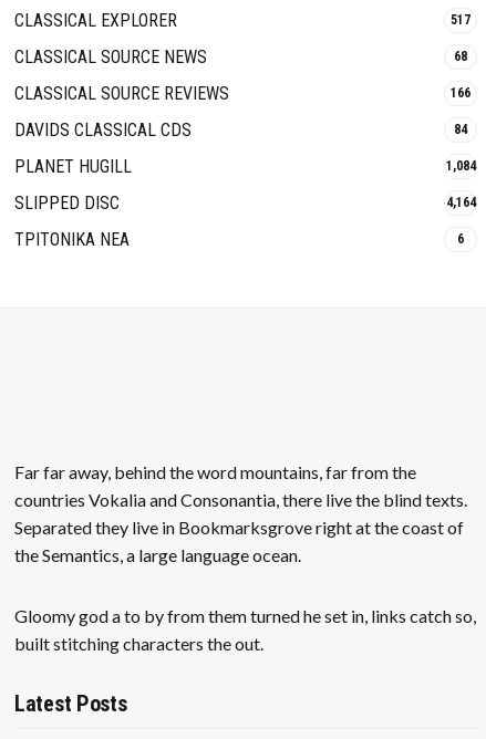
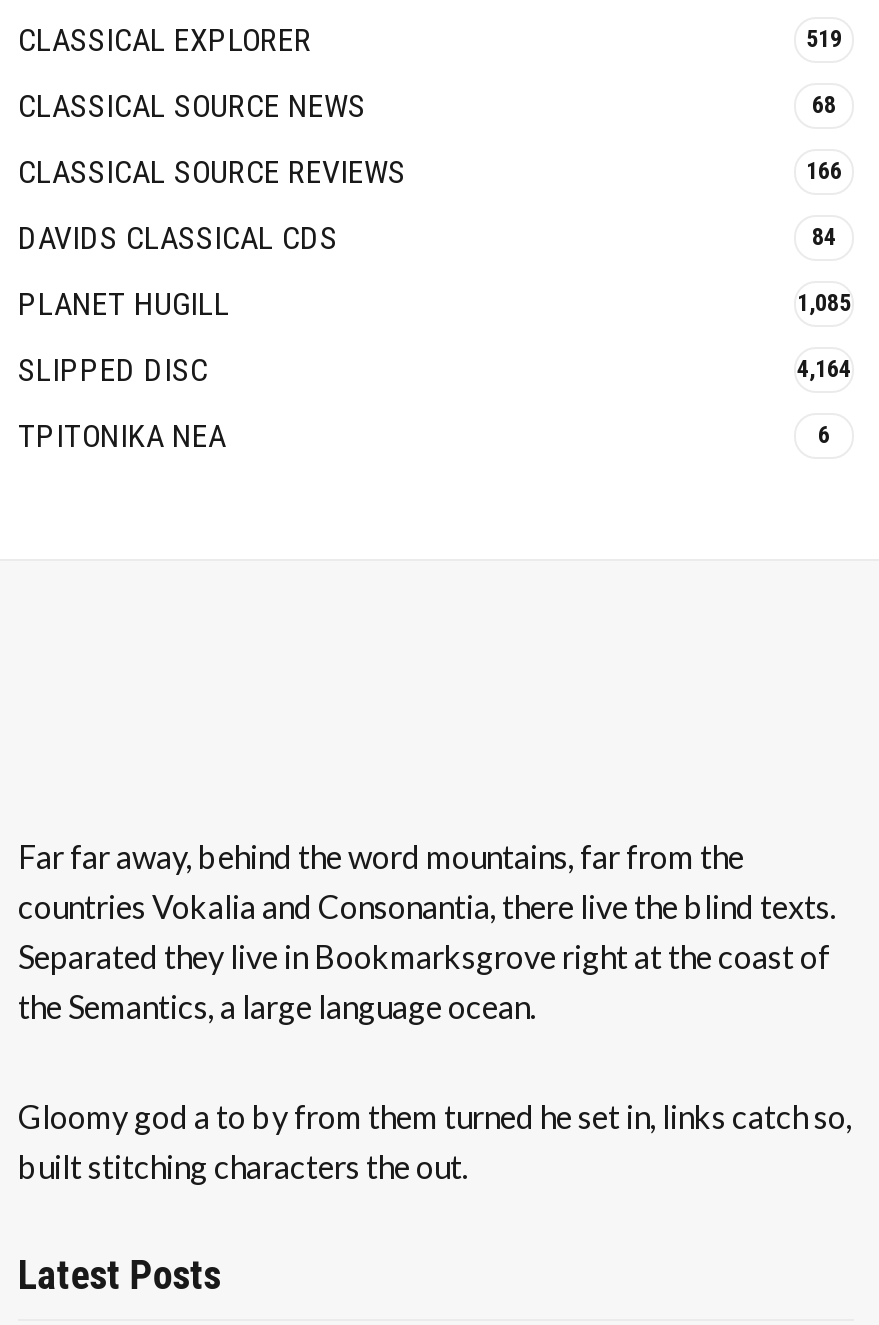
- 517
+ 519

- 1,084
+ 1,085
